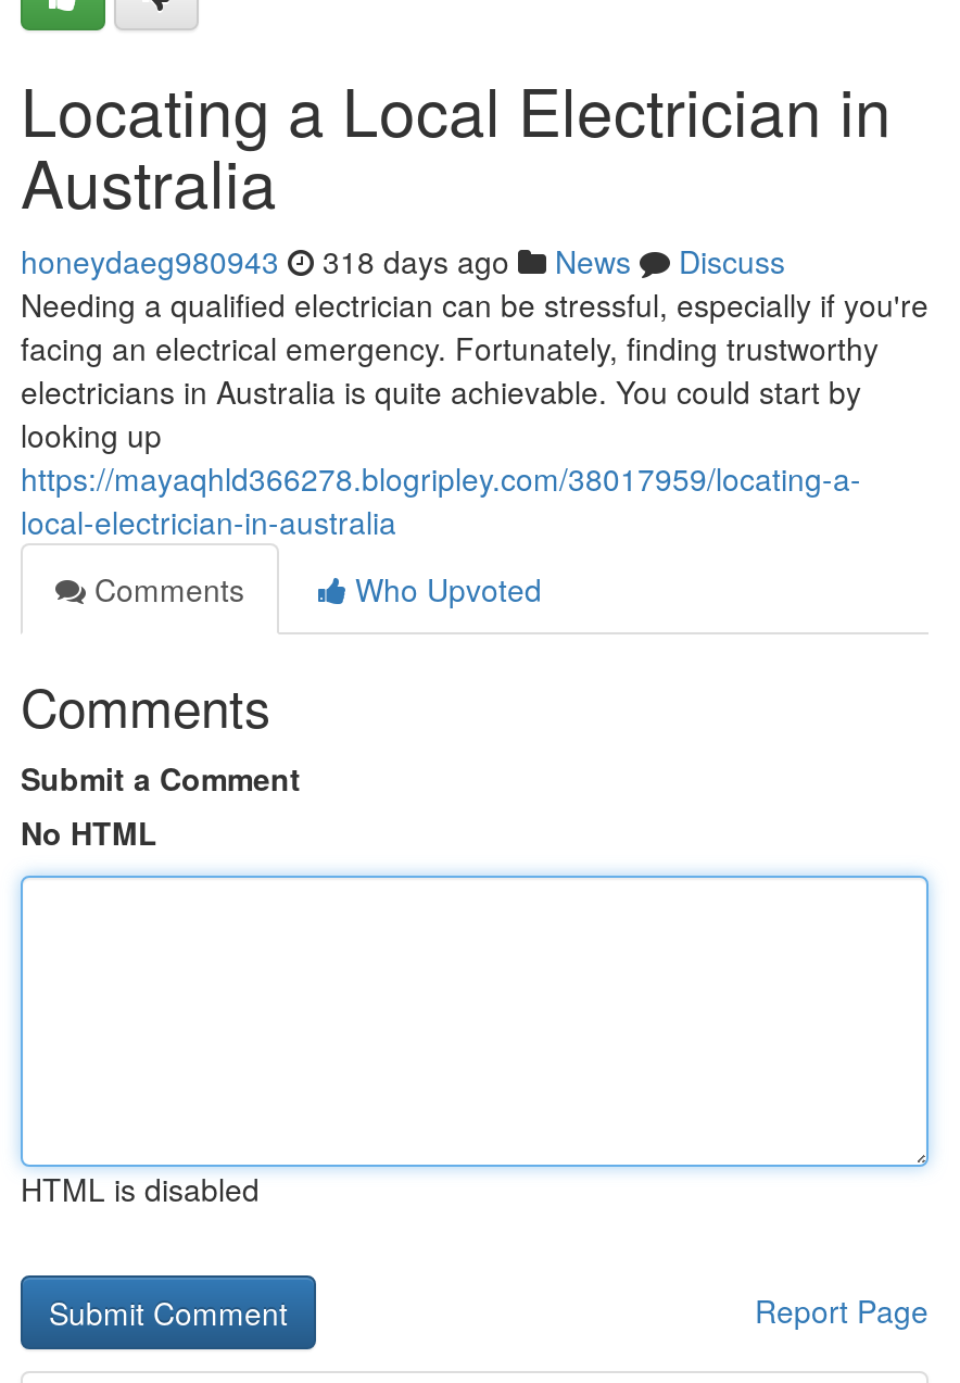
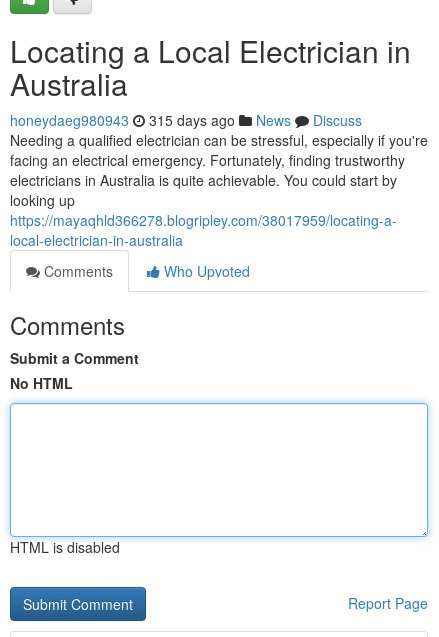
- honeydaeg980943 318 days ago News Discuss
+ honeydaeg980943 315 days ago News Discuss
